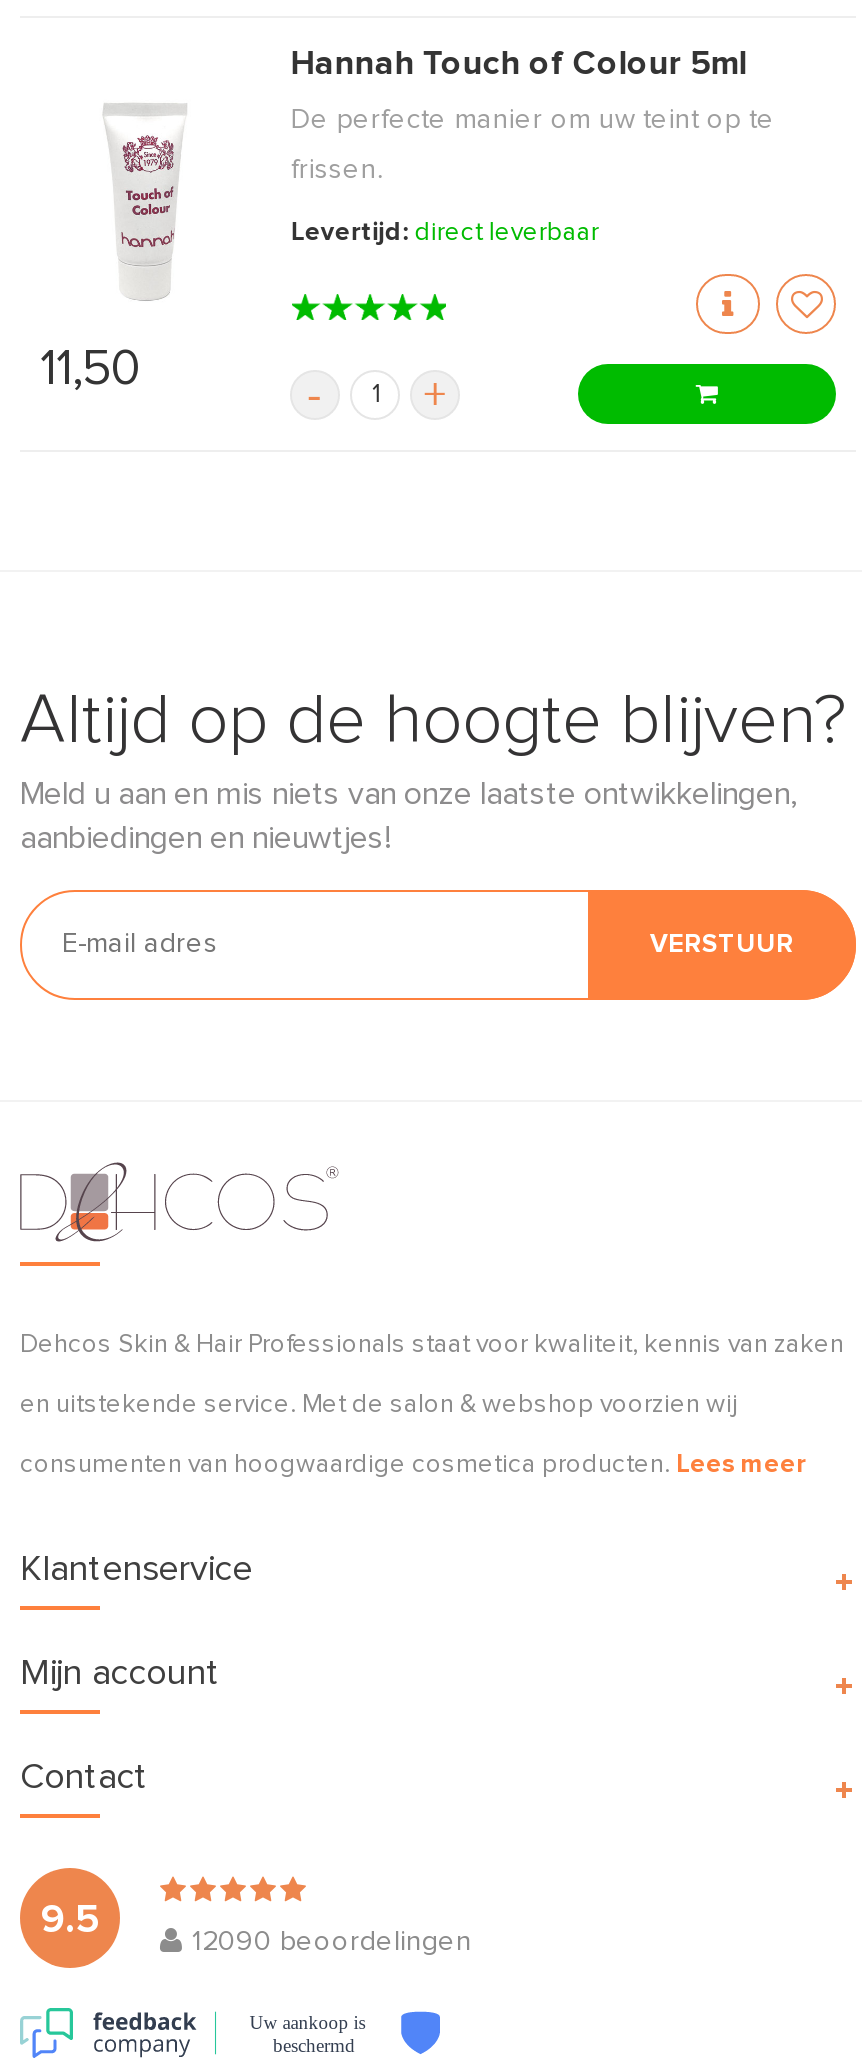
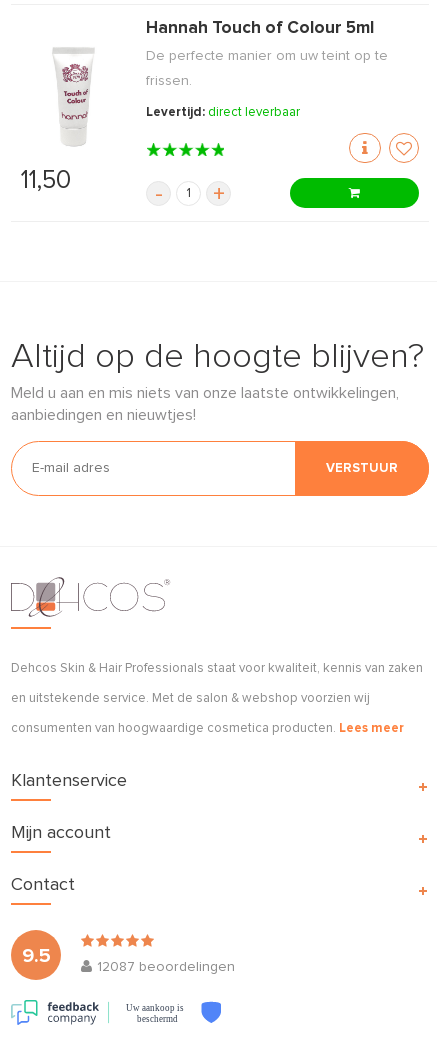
- 12090 beoordelingen
+ 12087 beoordelingen
